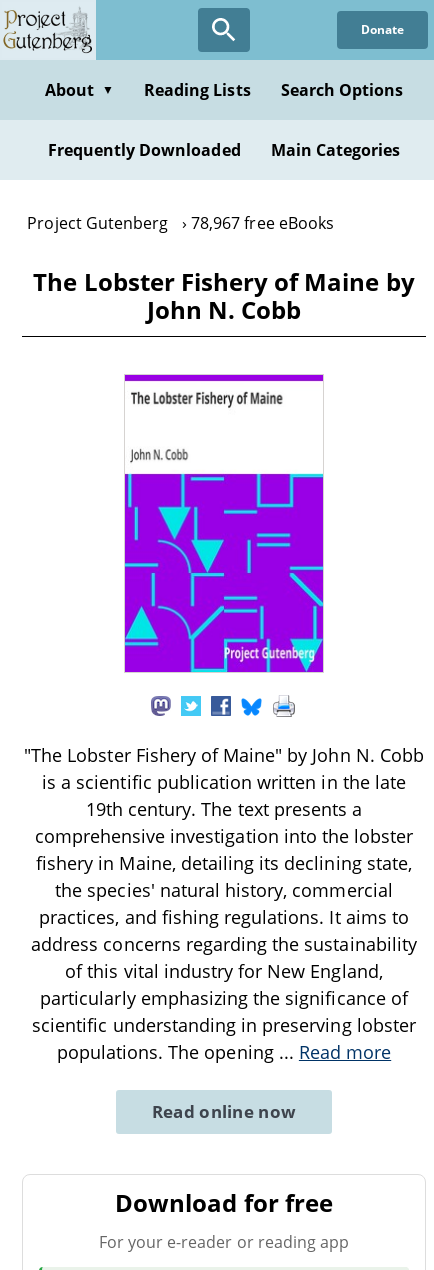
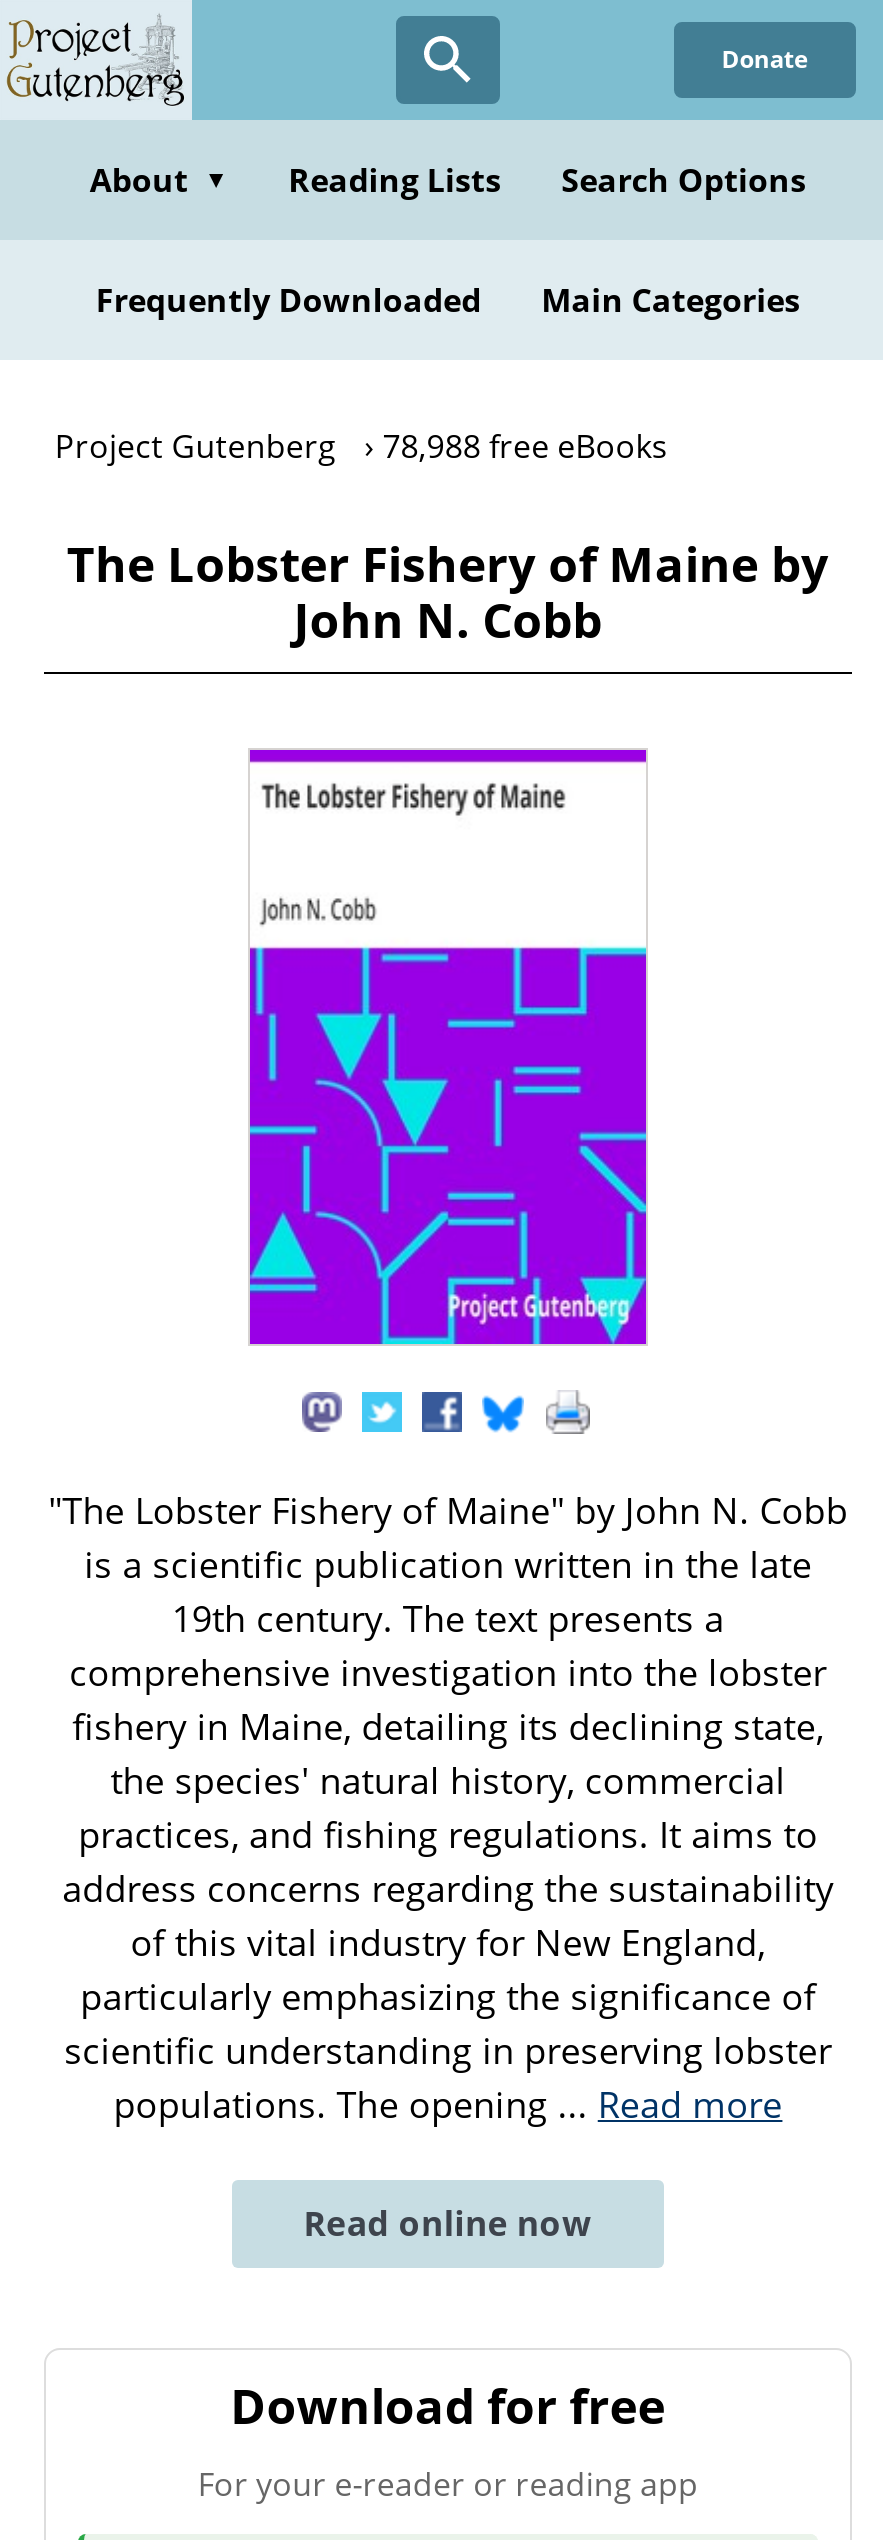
- Project Gutenberg 78,967 free eBooks
+ Project Gutenberg 78,988 free eBooks
